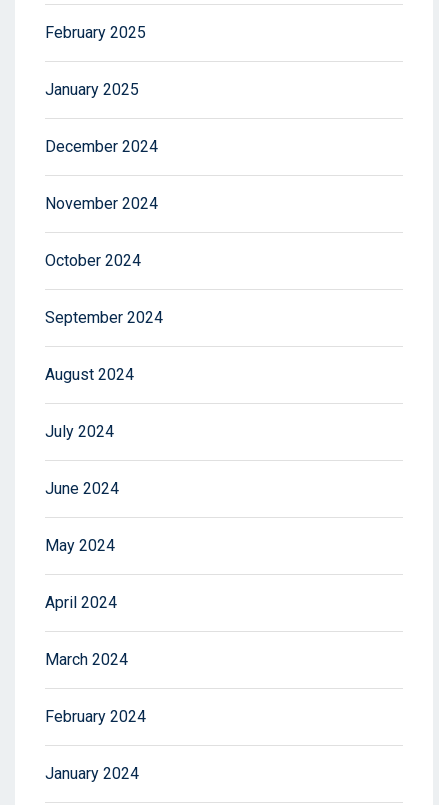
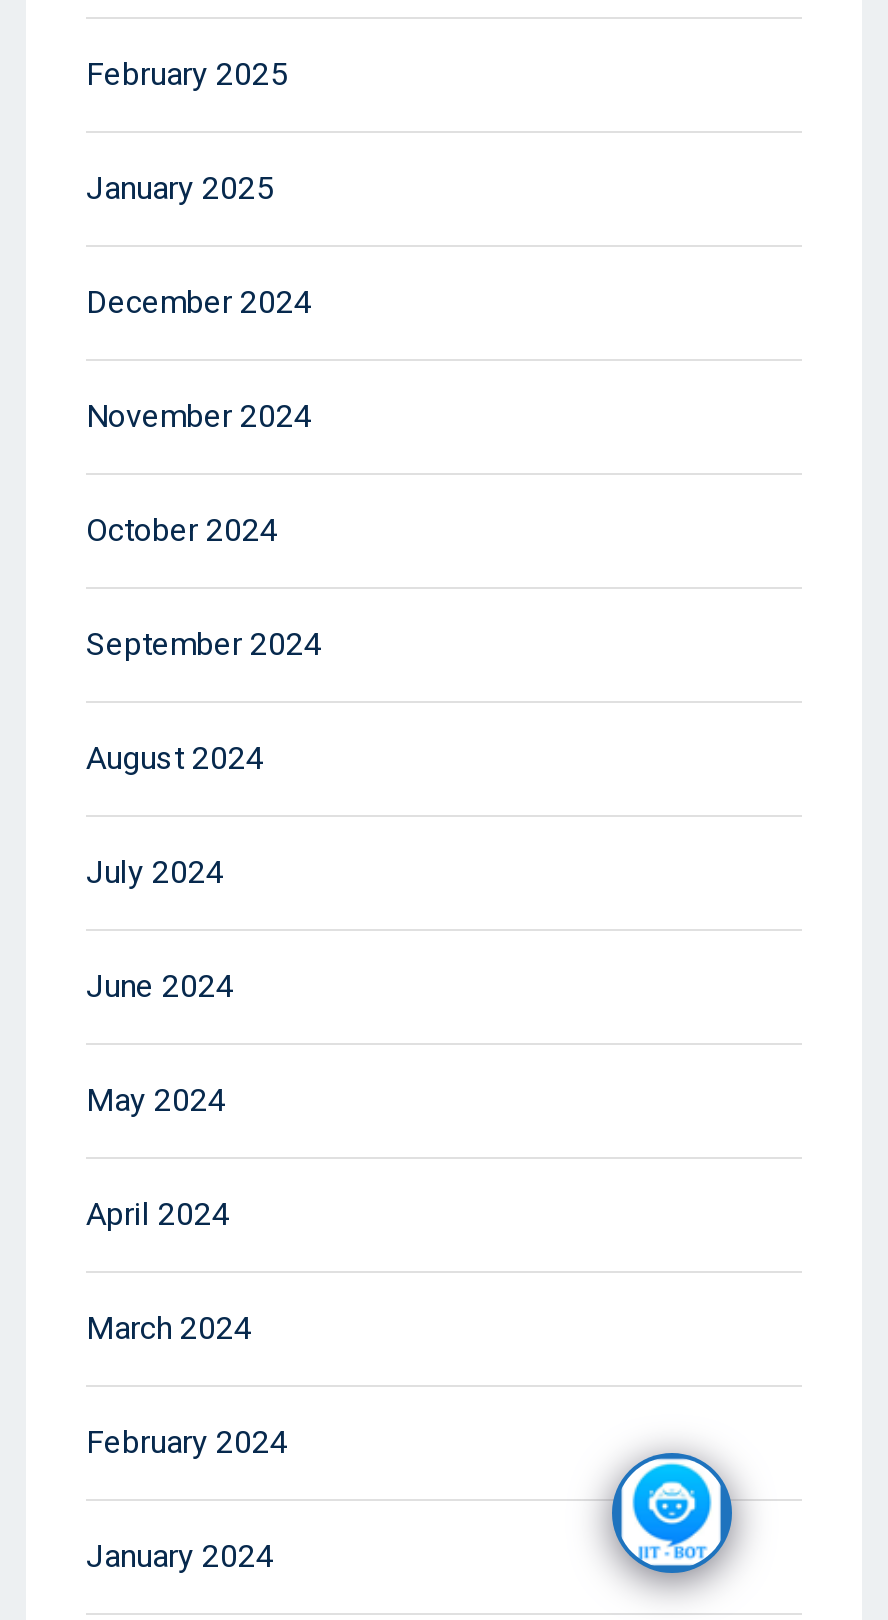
+ [image]
